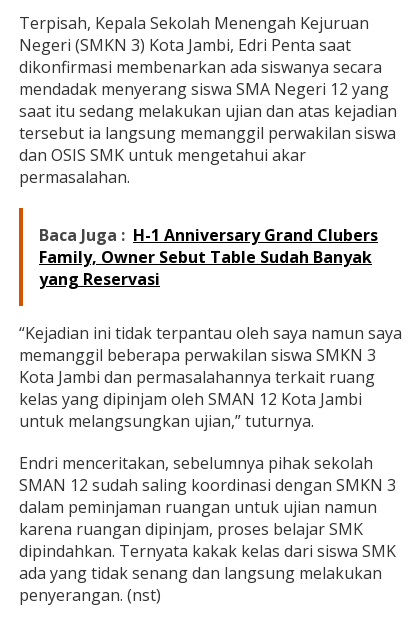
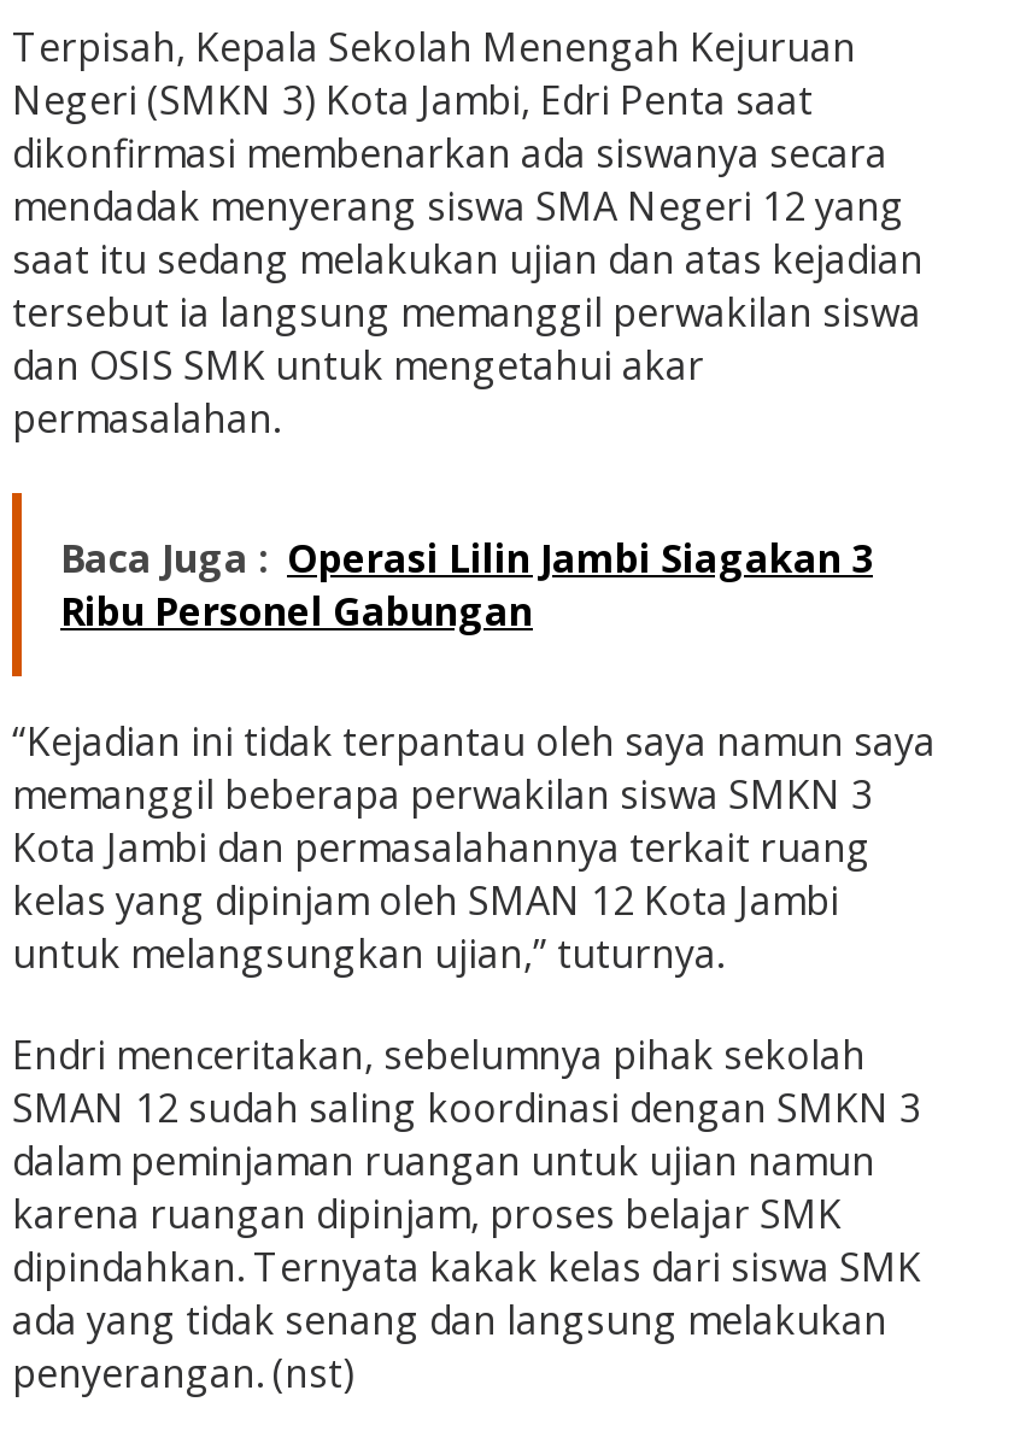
- Baca Juga : H-1 Anniversary Grand Clubers
- Family, Owner Sebut Table Sudah Banyak
- yang Reservasi
+ Baca Juga : Operasi Lilin Jambi Siagakan 3
+ Ribu Personel Gabungan
